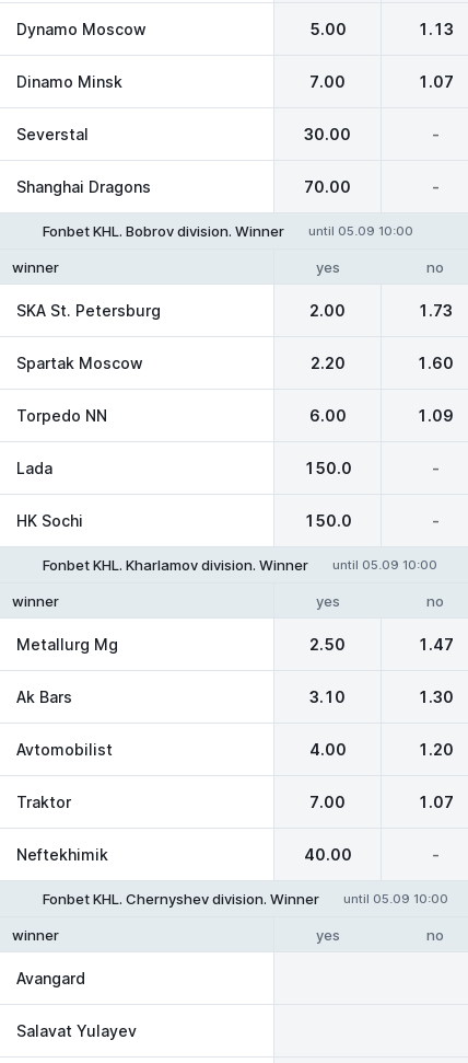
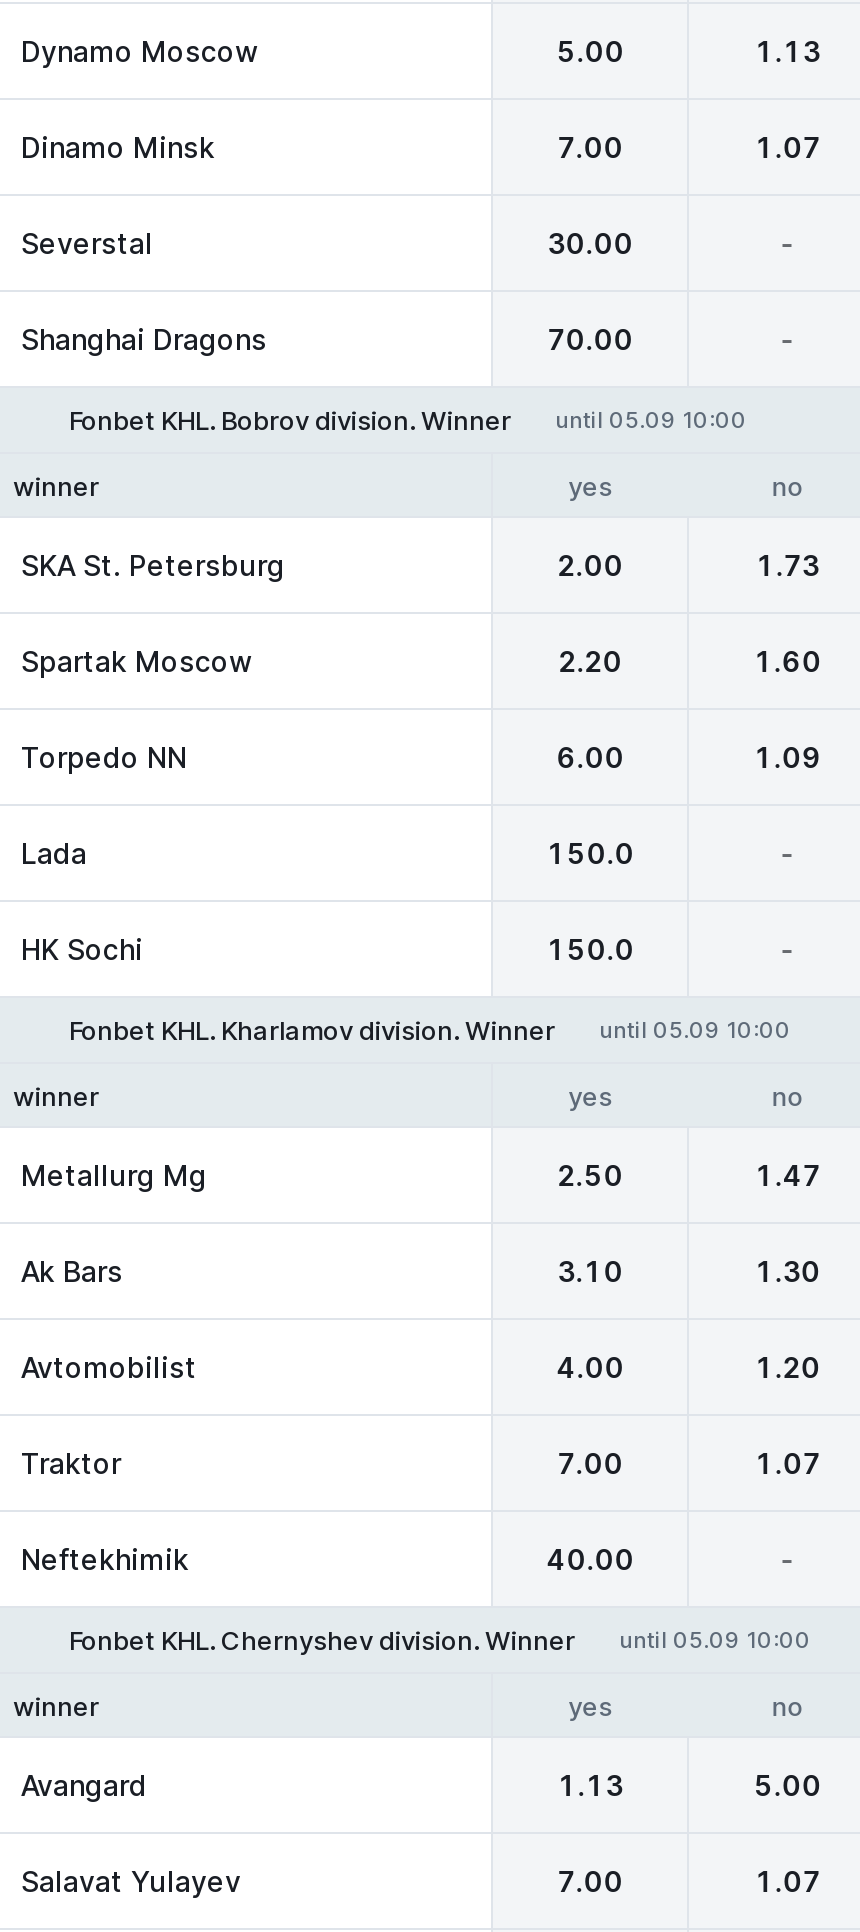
+ 1.13
+ 5.00

+ 7.00
+ 1.07
